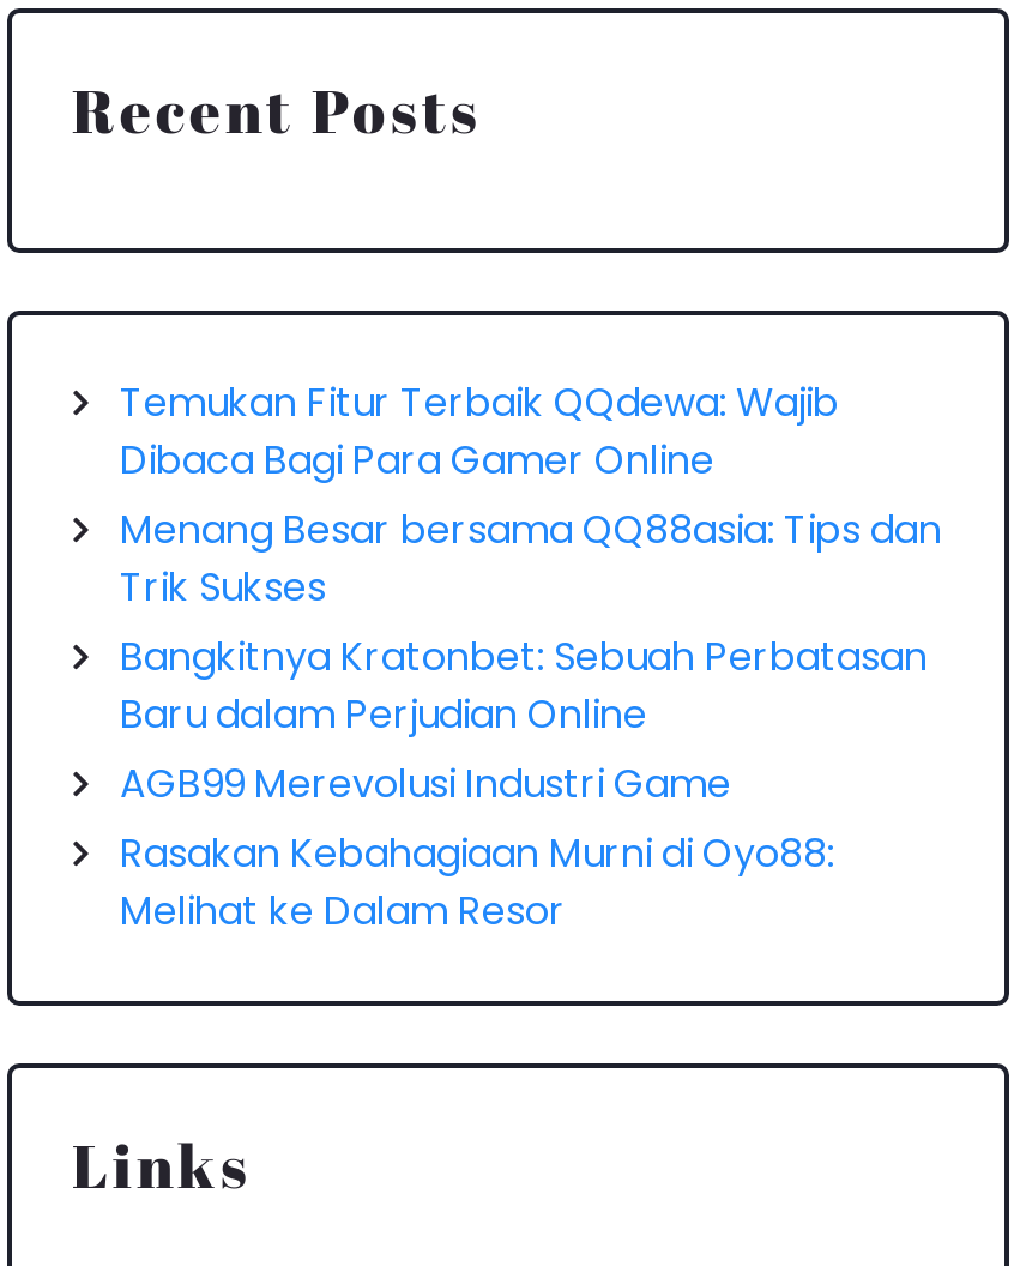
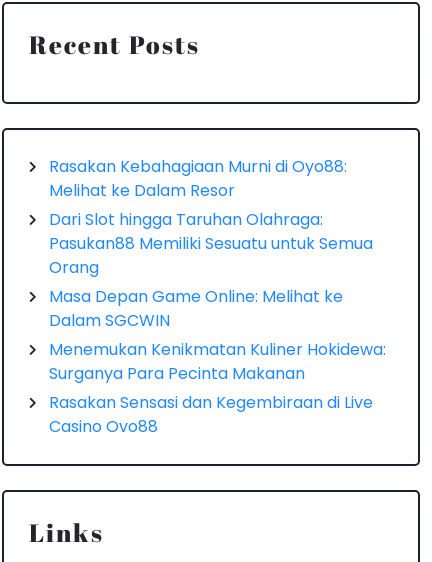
- Temukan Fitur Terbaik QQdewa: Wajib
- Dibaca Bagi Para Gamer Online
- Menang Besar bersama QQ88asia: Tips dan
- Trik Sukses
- Bangkitnya Kratonbet: Sebuah Perbatasan
- Baru dalam Perjudian Online
- AGB99 Merevolusi Industri Game

moved up: Rasakan Kebahagiaan Murni di Oyo88: | Melihat ke Dalam Resor

+ Dari Slot hingga Taruhan Olahraga:
+ Pasukan88 Memiliki Sesuatu untuk Semua
+ Orang
+ Masa Depan Game Online: Melihat ke
+ Dalam SGCWIN
+ Menemukan Kenikmatan Kuliner Hokidewa:
+ Surganya Para Pecinta Makanan
+ Rasakan Sensasi dan Kegembiraan di Live
+ Casino Ovo88
